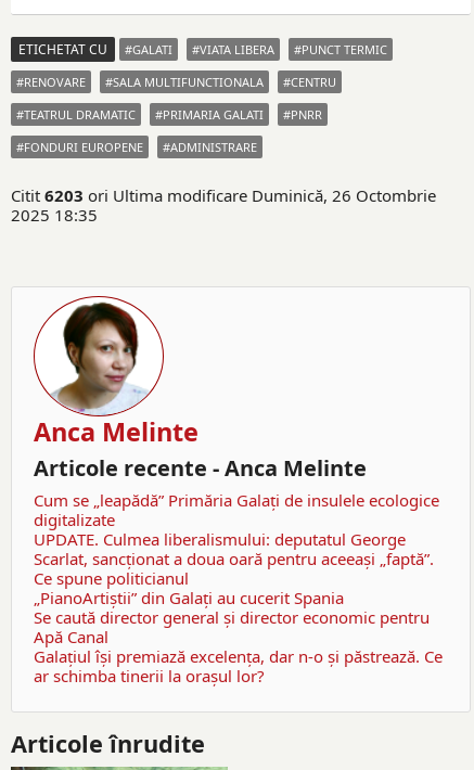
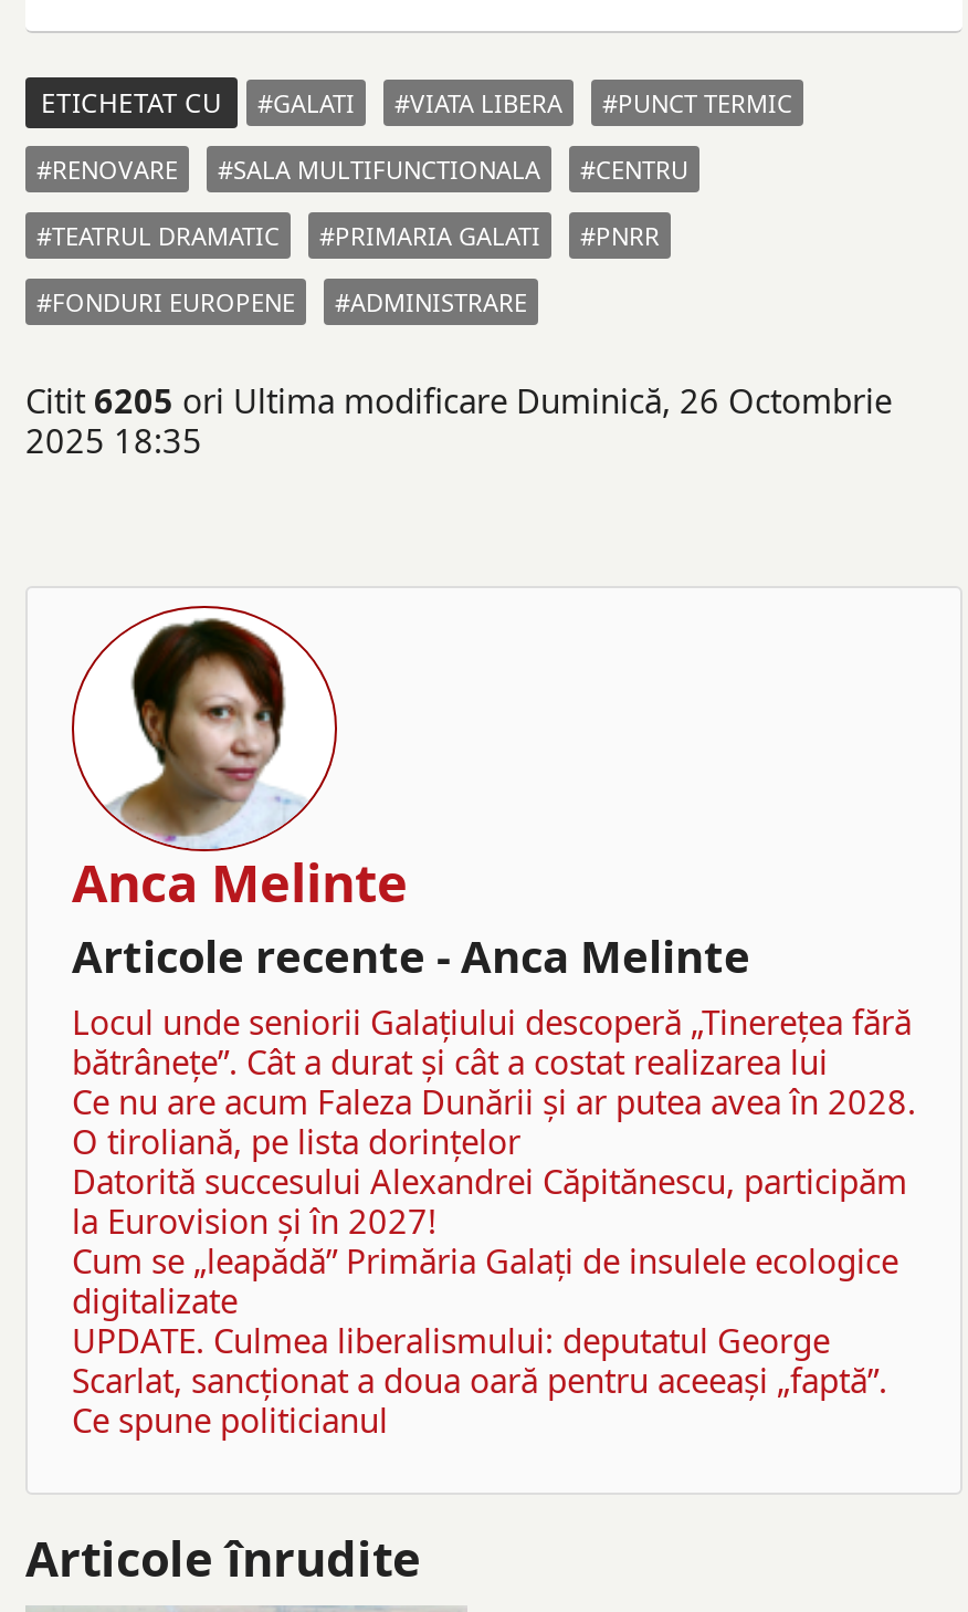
- Citit 6203 ori Ultima modificare Duminică, 26 Octombrie
+ Citit 6205 ori Ultima modificare Duminică, 26 Octombrie

+ Locul unde seniorii Galaţiului descoperă „Tinereţea fără
+ bătrâneţe”. Cât a durat şi cât a costat realizarea lui
+ Ce nu are acum Faleza Dunării şi ar putea avea în 2028.
+ O tiroliană, pe lista dorinţelor
+ Datorită succesului Alexandrei Căpitănescu, participăm
+ la Eurovision şi în 2027!

moved down: Cum se „leapădă” Primăria Galaţi de insulele ecologice | digitalizate | UPDATE. Culmea liberalismului: deputatul George | Scarlat, sancţionat a doua oară pentru aceeaşi „faptă”. | Ce spune politicianul

- „PianoArtiștii” din Galaţi au cucerit Spania
- Se caută director general şi director economic pentru
- Apă Canal
- Galaţiul îşi premiază excelenţa, dar n-o şi păstrează. Ce
- ar schimba tinerii la oraşul lor?
